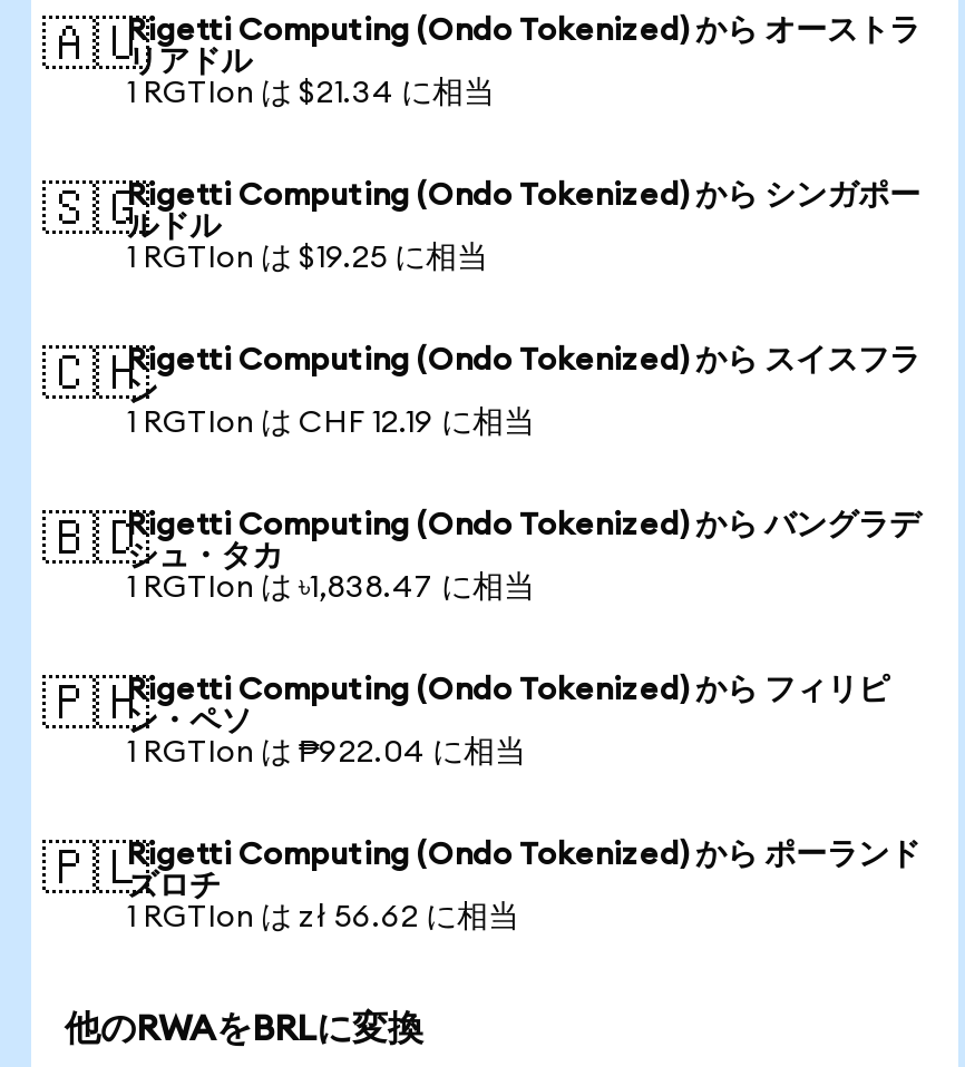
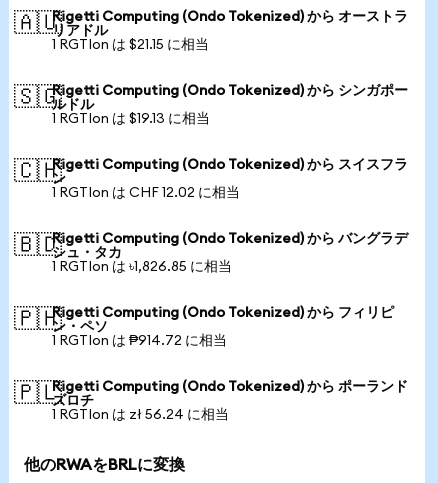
- 1 RGTIon は $21.34 に相当
+ 1 RGTIon は $21.15 に相当

- 1 RGTIon は $19.25 に相当
+ 1 RGTIon は $19.13 に相当

- 1 RGTIon は CHF 12.19 に相当
+ 1 RGTIon は CHF 12.02 に相当

- 1 RGTIon は ৳1,838.47 に相当
+ 1 RGTIon は ৳1,826.85 に相当

- 1 RGTIon は ₱922.04 に相当
+ 1 RGTIon は ₱914.72 に相当

- 1 RGTIon は zł 56.62 に相当
+ 1 RGTIon は zł 56.24 に相当
